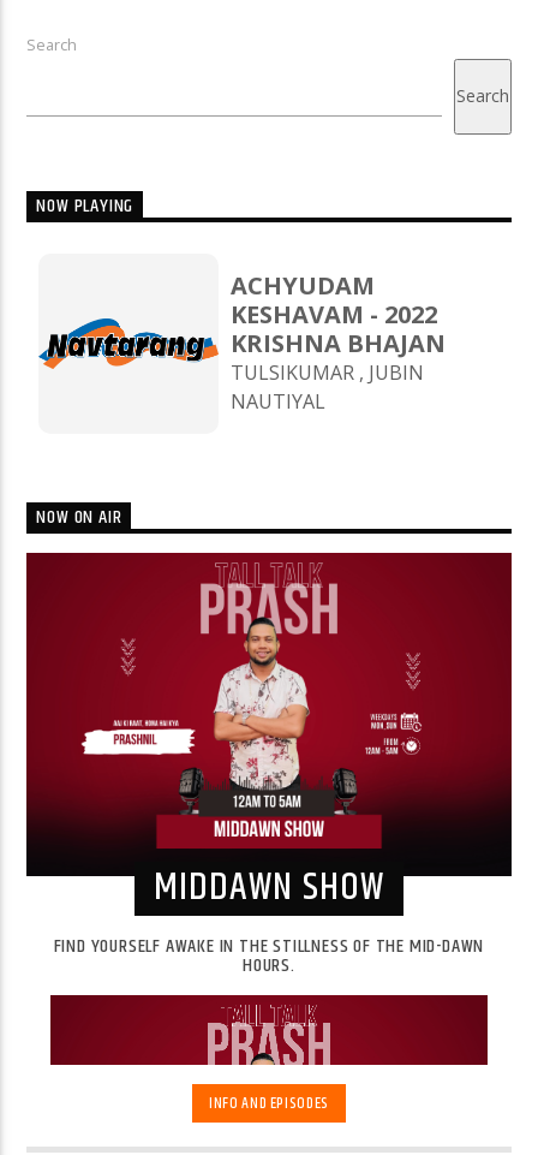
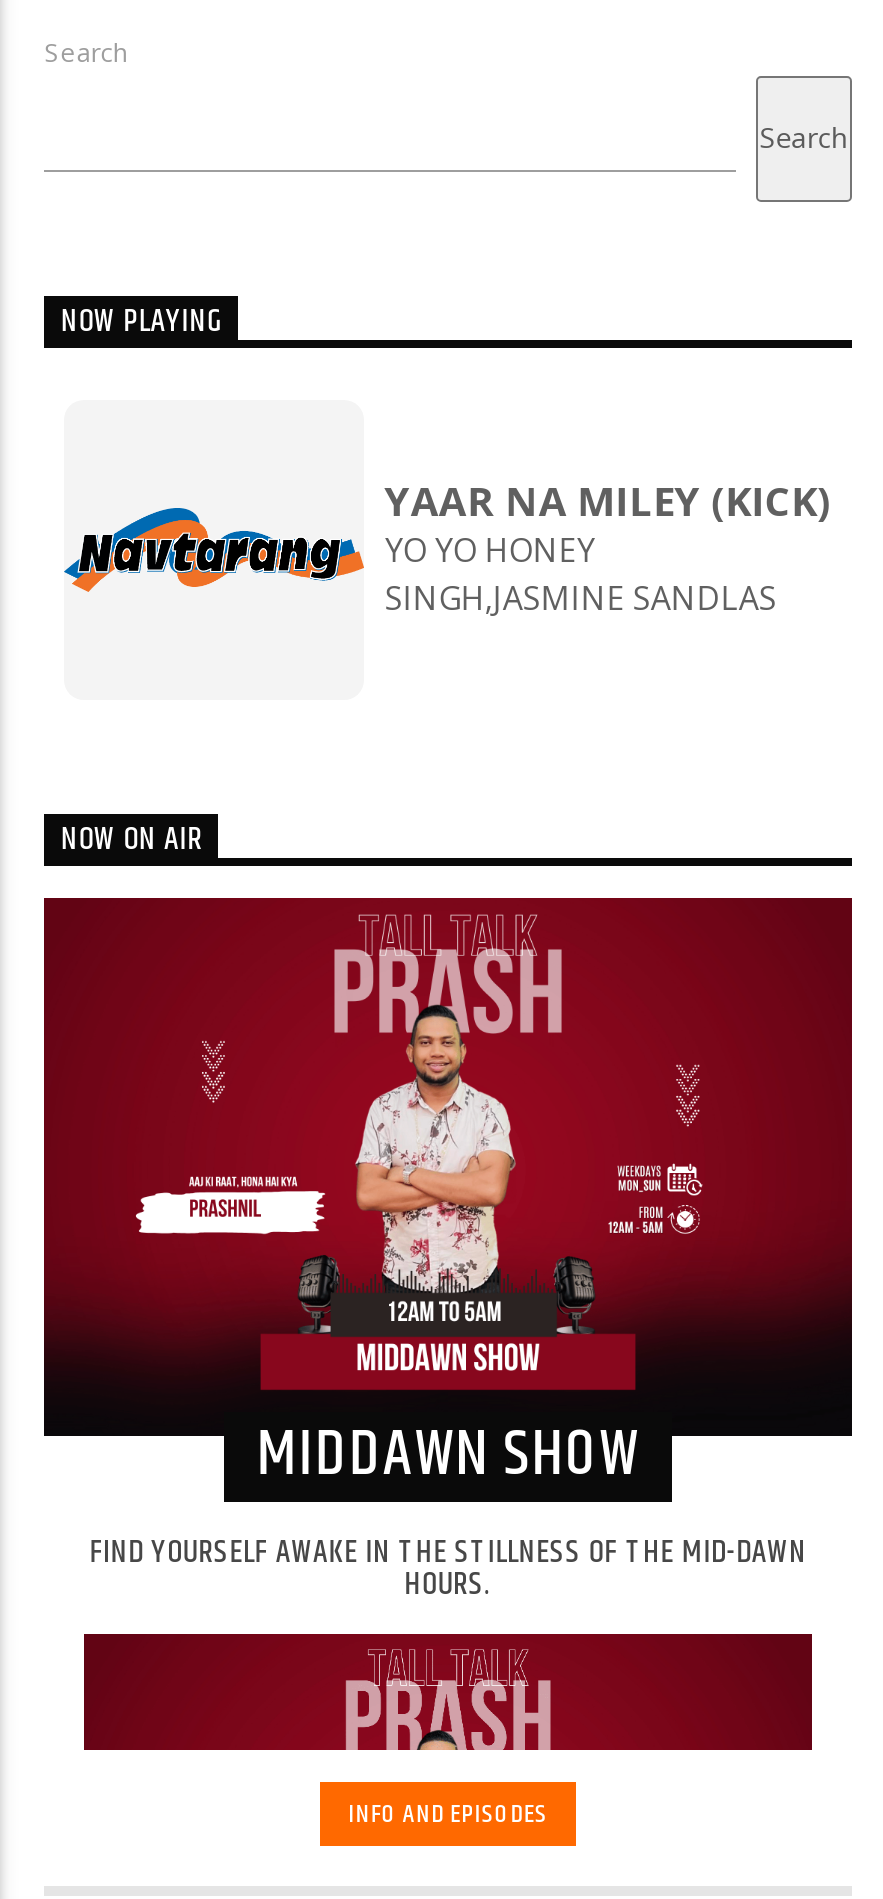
- ACHYUDAM
- KESHAVAM - 2022
- KRISHNA BHAJAN
- TULSIKUMAR , JUBIN
- NAUTIYAL
+ YAAR NA MILEY (KICK)
+ YO YO HONEY
+ SINGH,JASMINE SANDLAS
